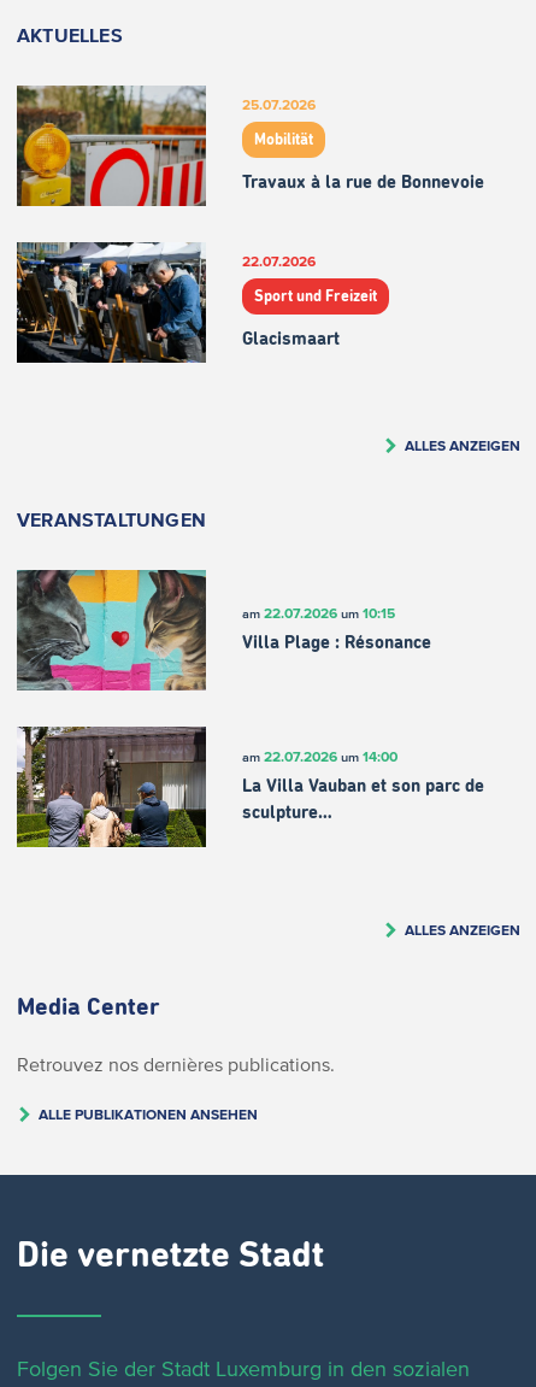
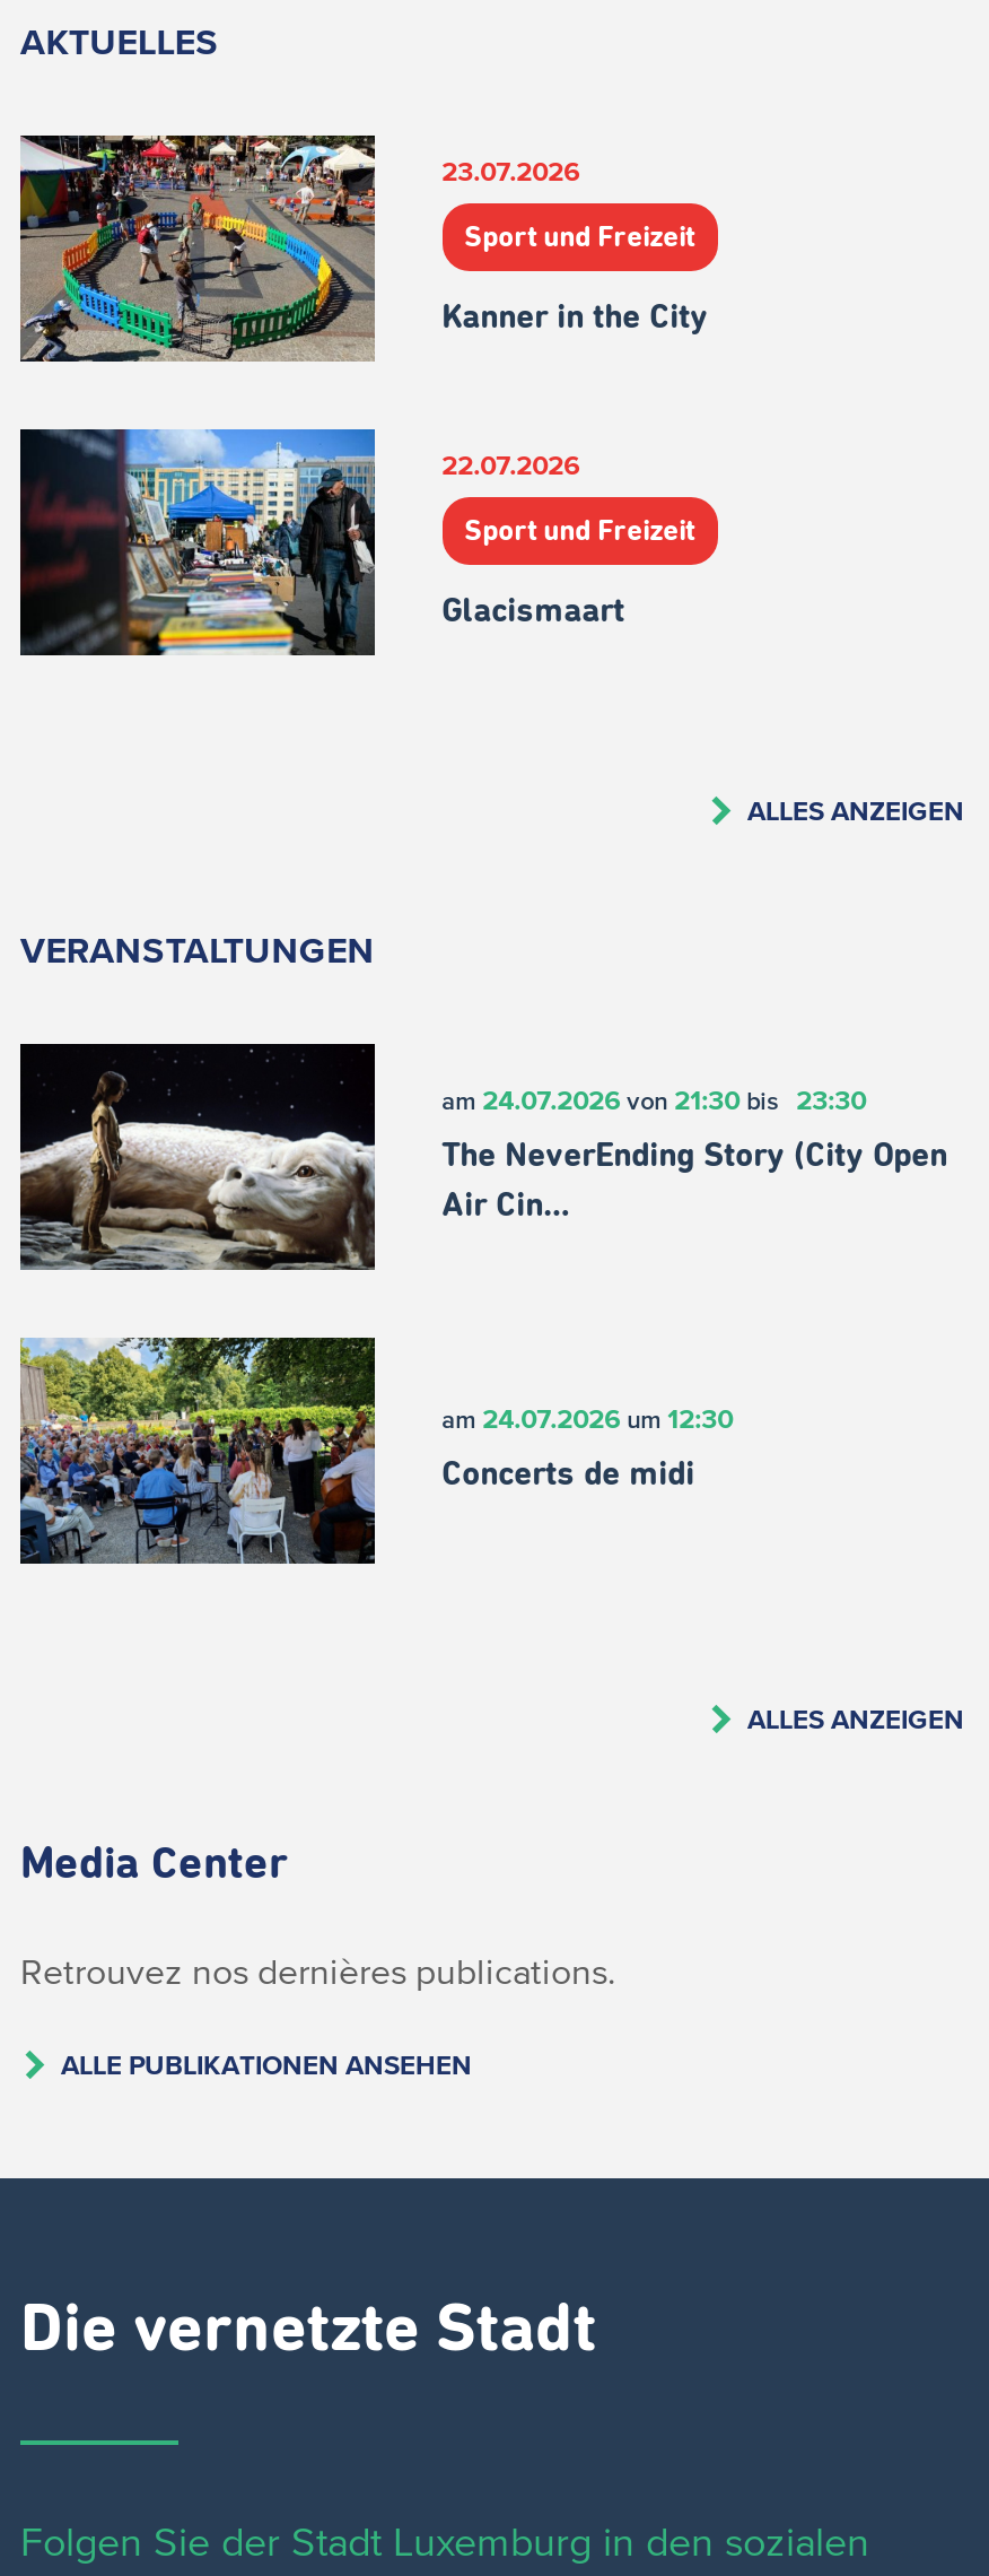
- [image]
- 25.07.2026
+ [image]
+ 23.07.2026

- Mobilität
+ Sport und Freizeit

- Travaux à la rue de Bonnevoie
+ Kanner in the City

- [image]
+ [image]

- [image]
- am 22.07.2026 um 10:15
+ [image]
+ am 24.07.2026 von 21:30 bis 23:30

- Villa Plage : Résonance
+ The NeverEnding Story (City Open

- [image]
- La Villa Vauban et son parc de
+ [image]
+ am 24.07.2026 um 12:30

- am 22.07.2026 um 14:00
+ Air Cin…

- sculpture…
+ Concerts de midi
